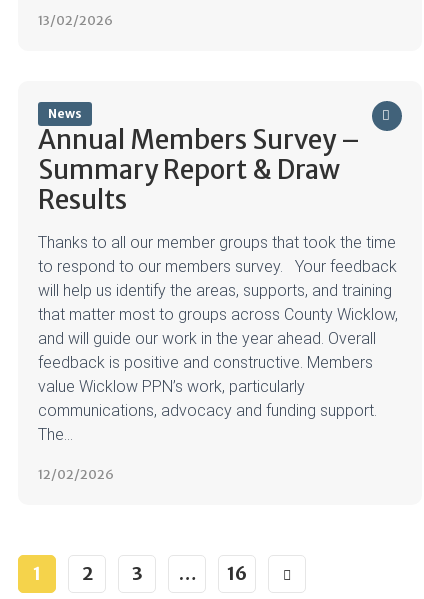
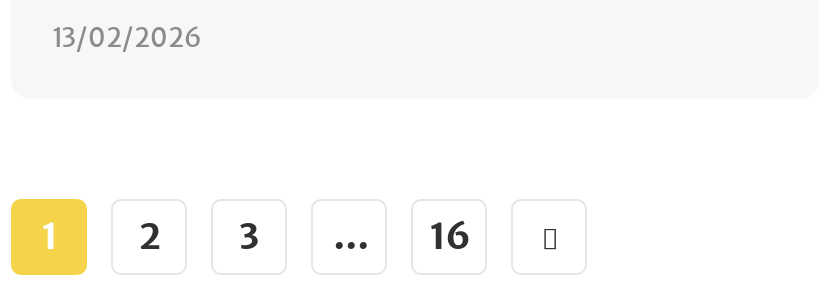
- [image]
- News
- Annual Members Survey –
- Summary Report & Draw
- Results
- Thanks to all our member groups that took the time
- to respond to our members survey. Your feedback
- will help us identify the areas, supports, and training
- that matter most to groups across County Wicklow,
- and will guide our work in the year ahead. Overall
- feedback is positive and constructive. Members
- value Wicklow PPN’s work, particularly
- communications, advocacy and funding support.
- The...
- 12/02/2026
